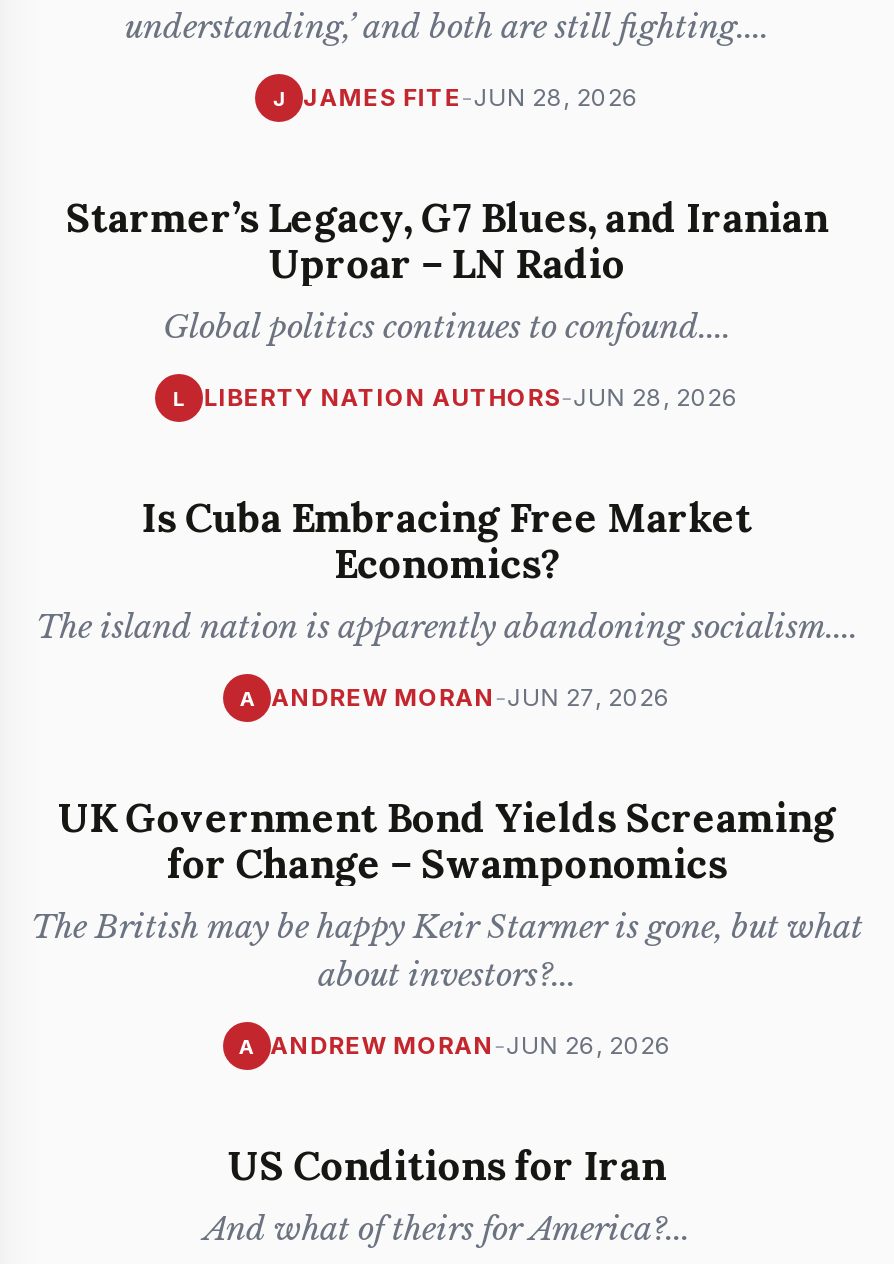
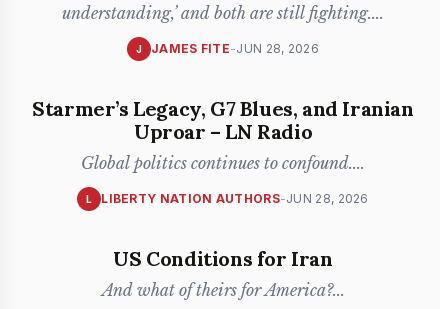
- Is Cuba Embracing Free Market
- Economics?
- The island nation is apparently abandoning socialism....
- A
- ANDREW MORAN -JUN 27, 2026
- UK Government Bond Yields Screaming
- for Change – Swamponomics
- The British may be happy Keir Starmer is gone, but what
- about investors?...
- A
- ANDREW MORAN -JUN 26, 2026
